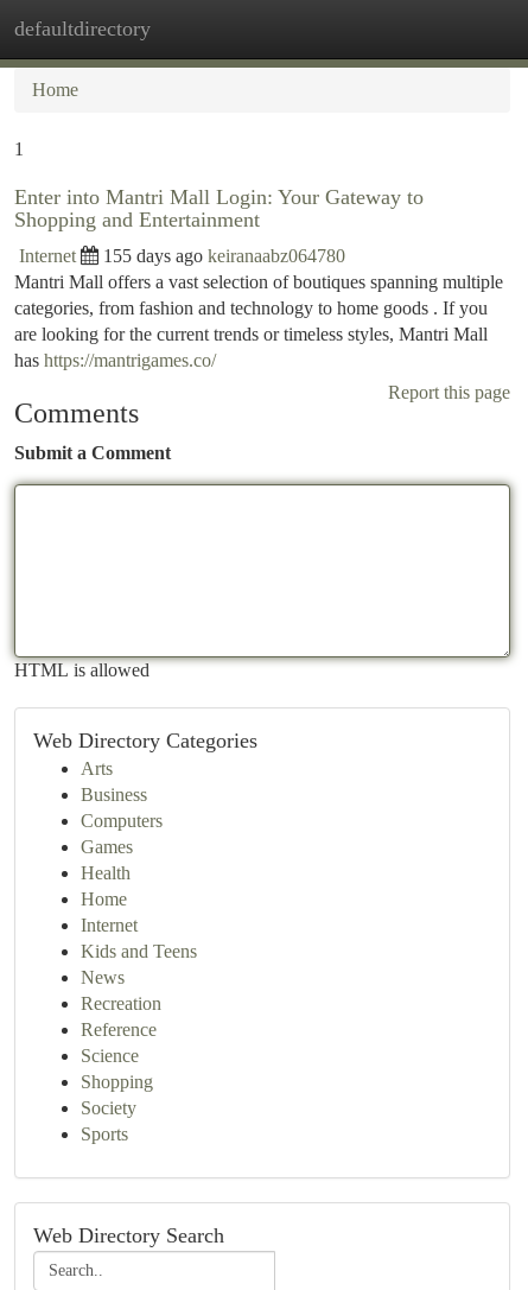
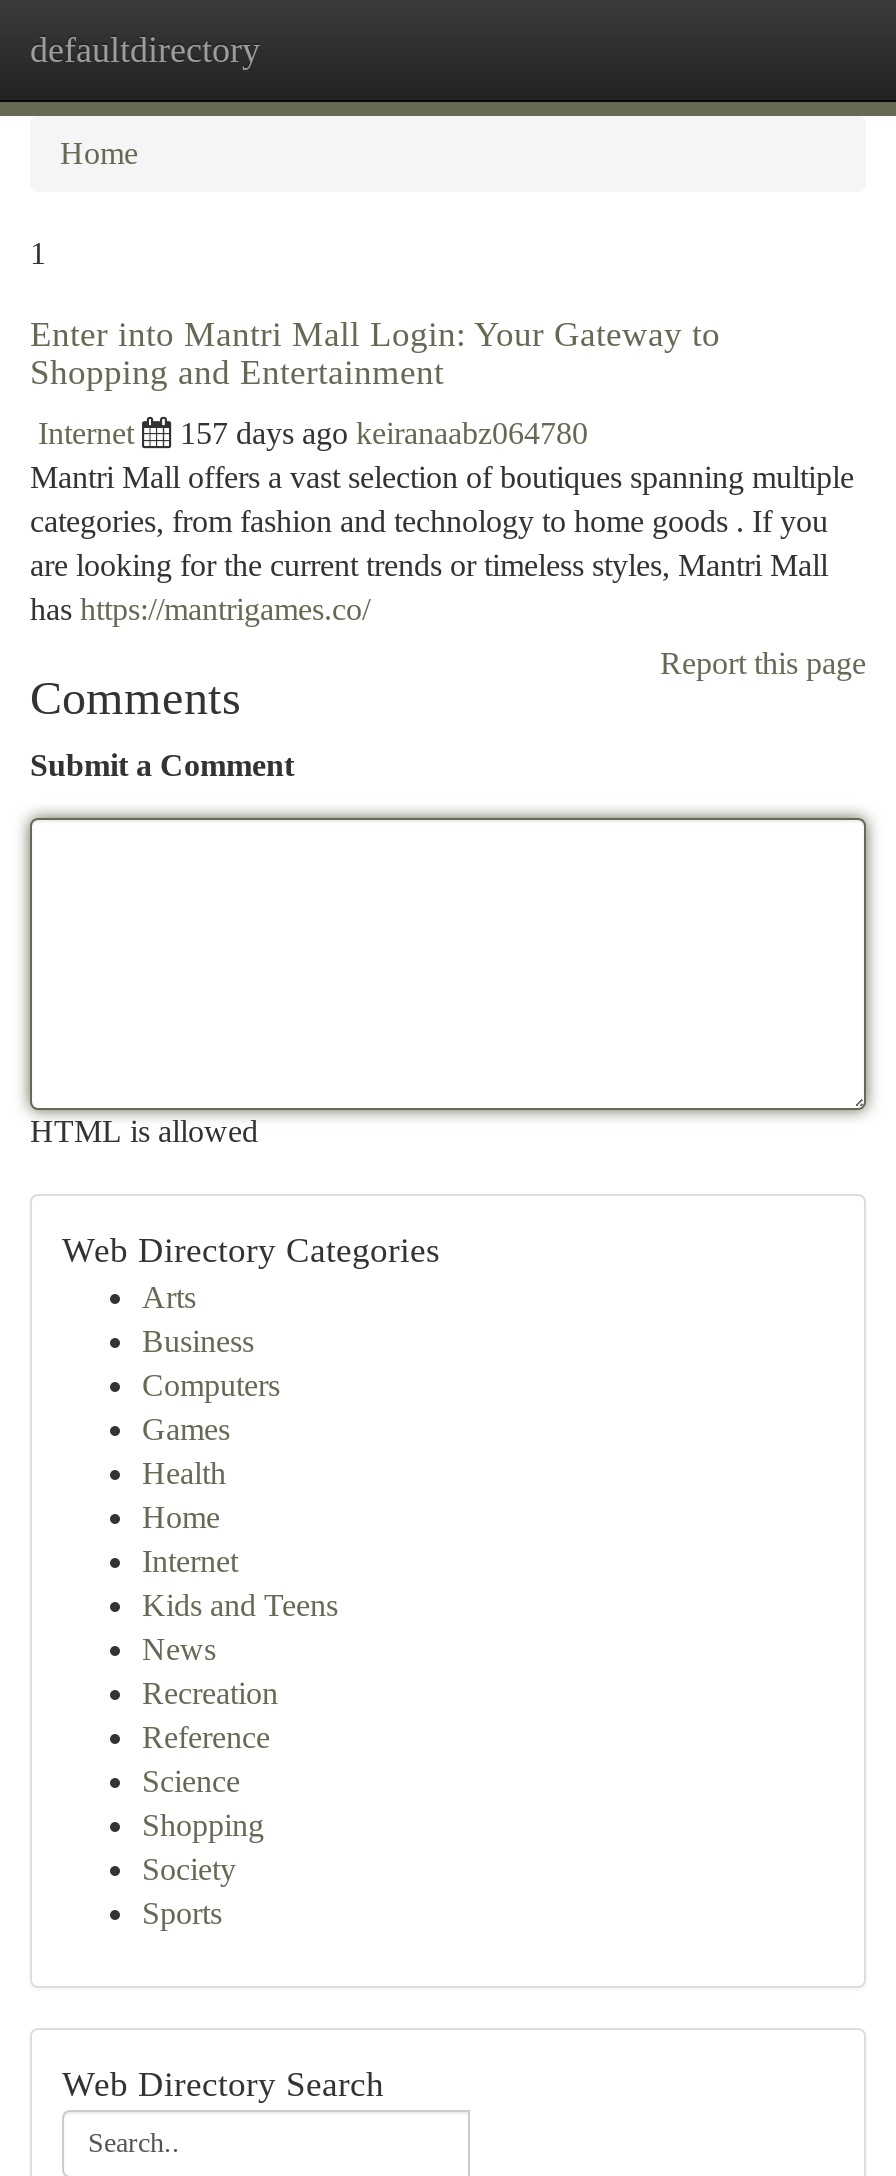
- 155 days ago keiranaabz064780
+ 157 days ago keiranaabz064780
